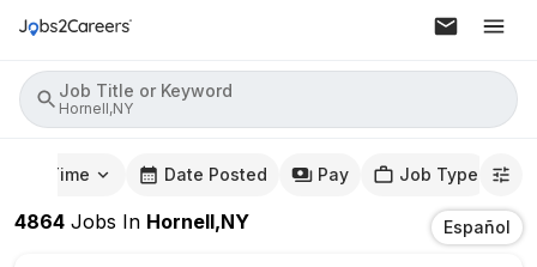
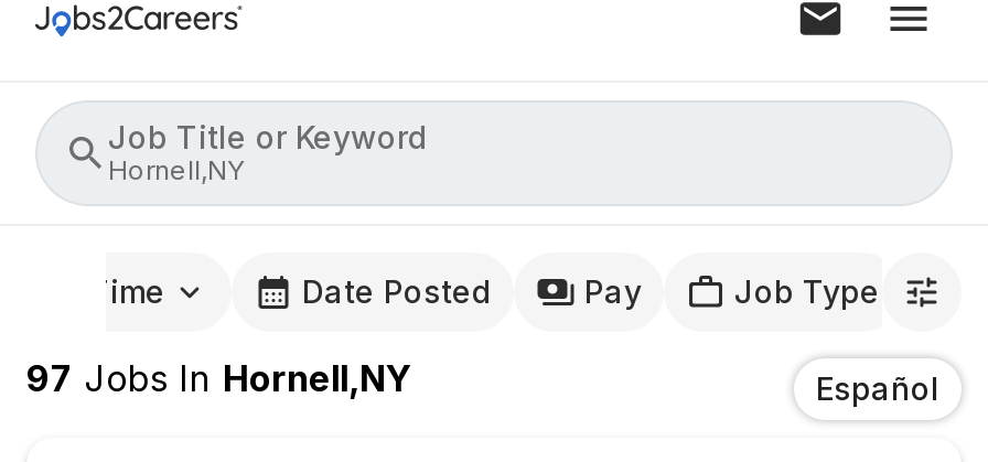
- 4864 Jobs In Hornell,NY
+ 97 Jobs In Hornell,NY
